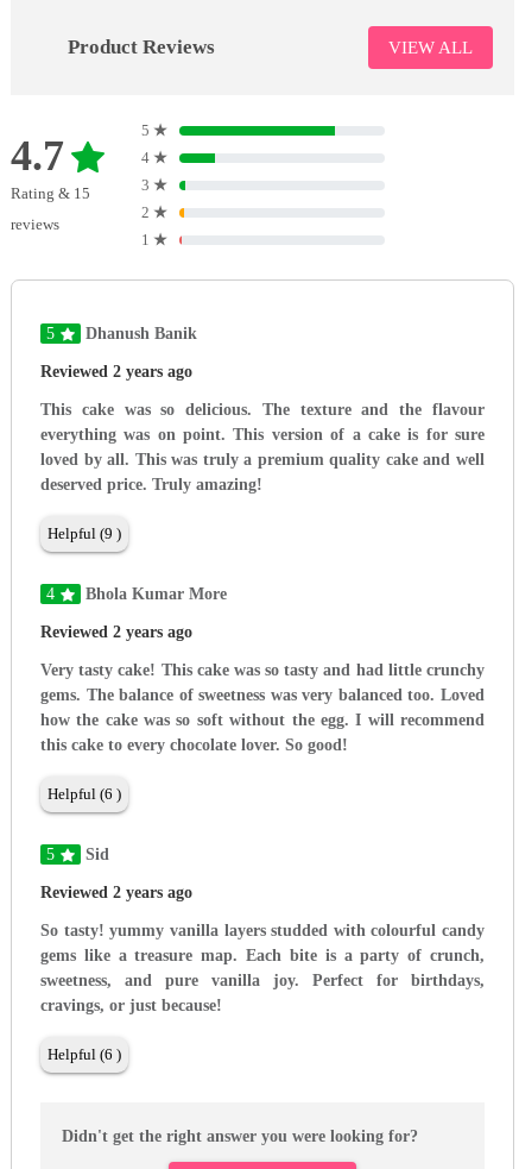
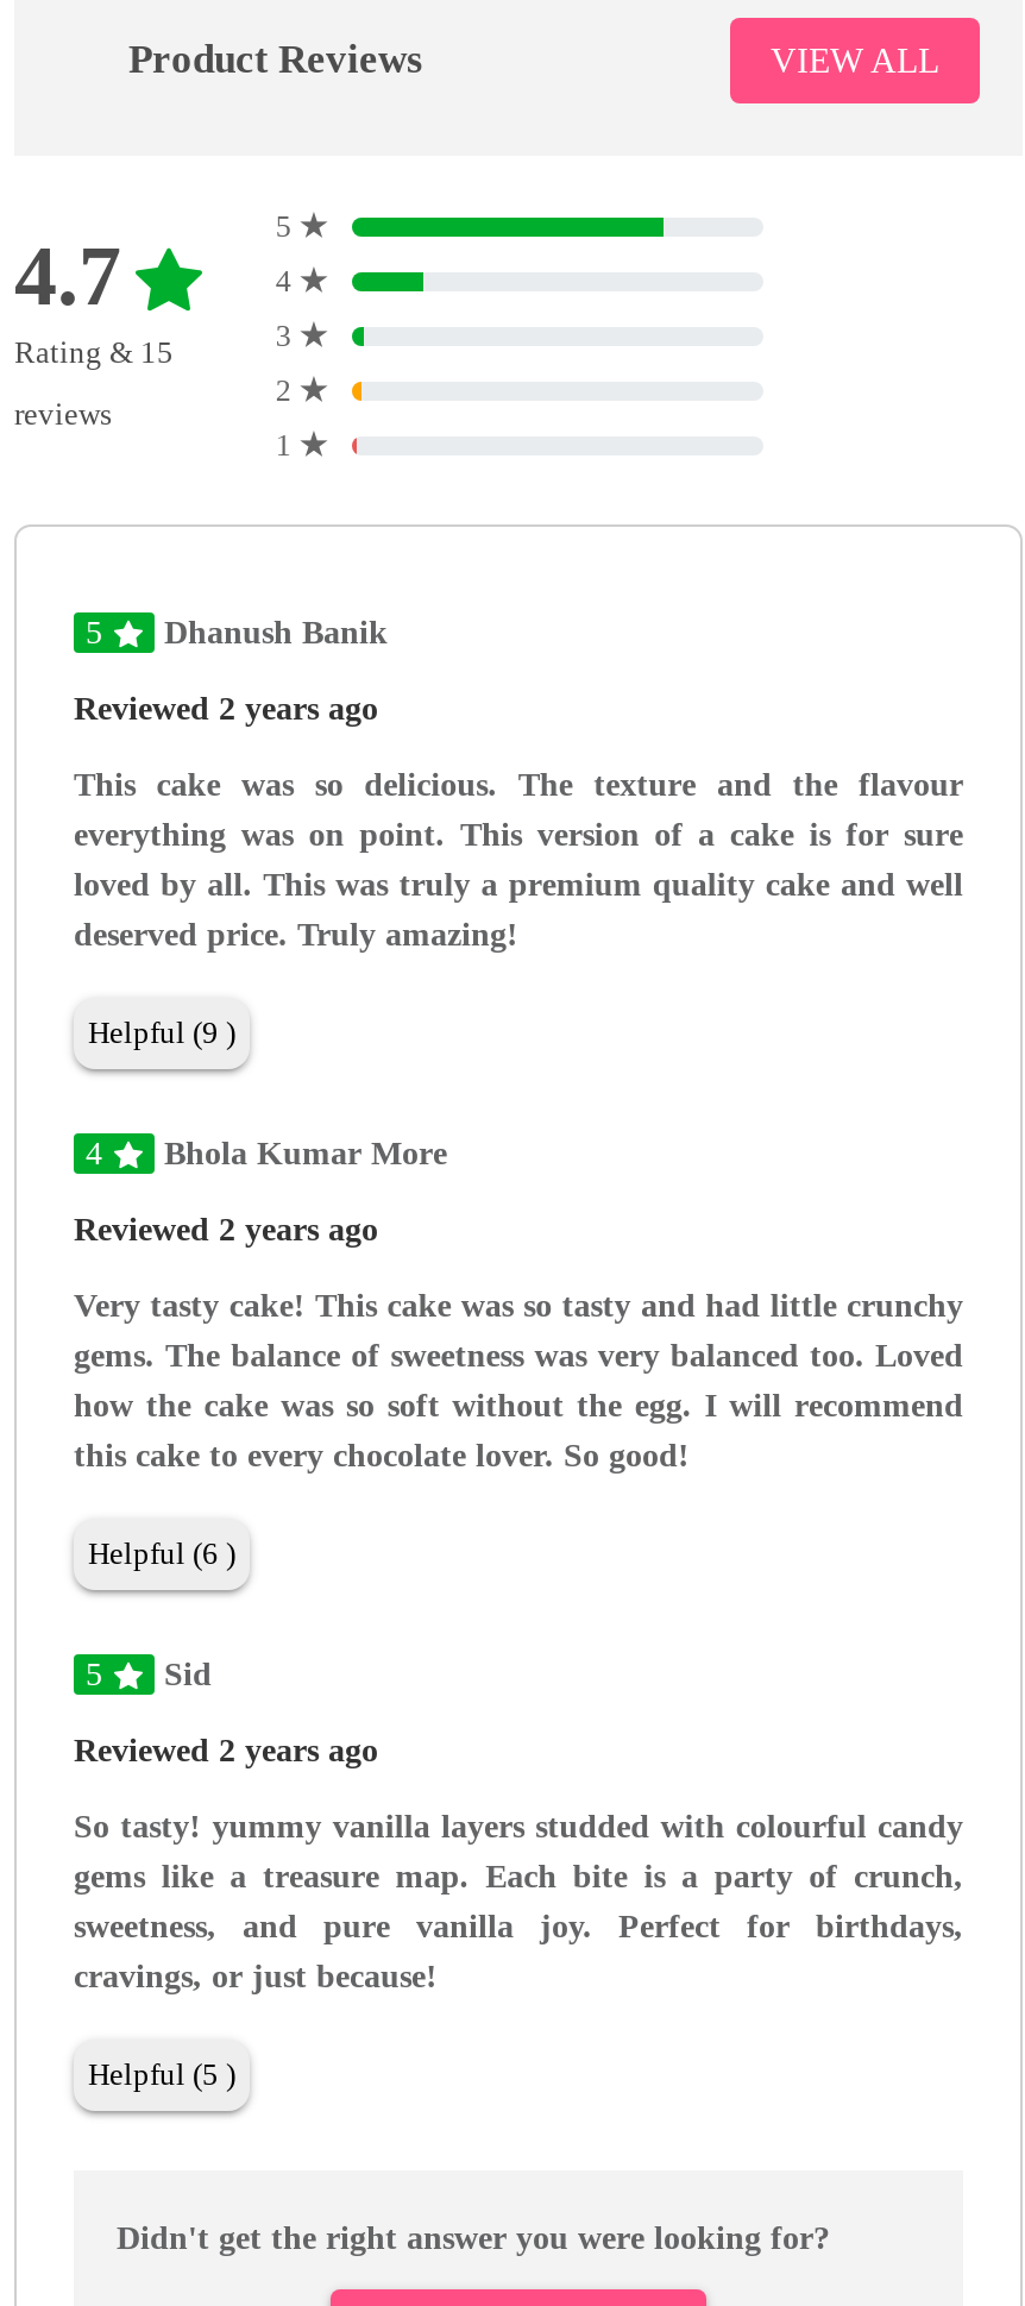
- Helpful (6 )
+ Helpful (5 )
